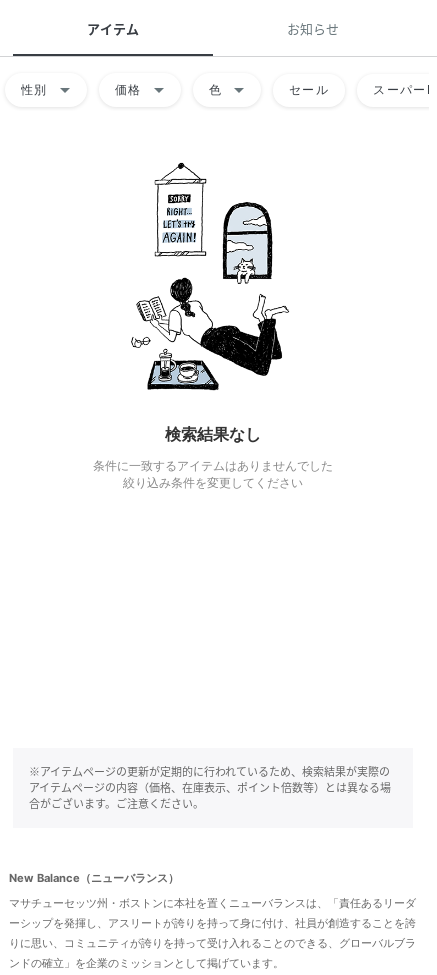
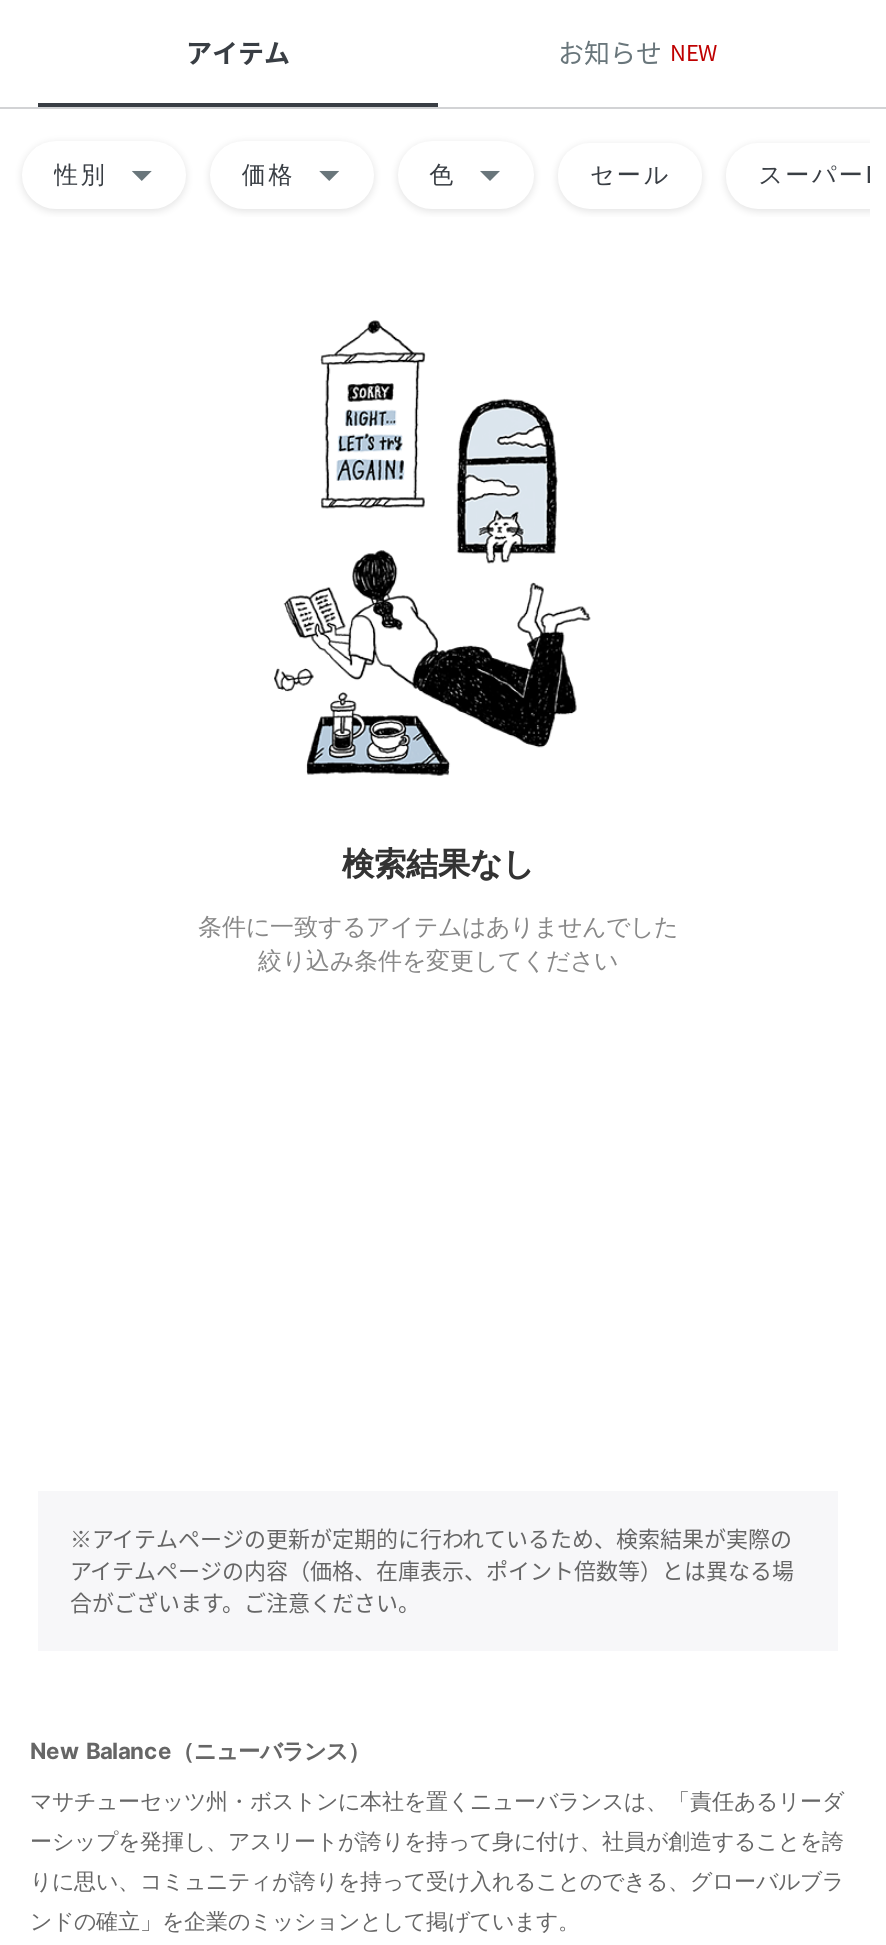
- お知らせ
+ お知らせ NEW
